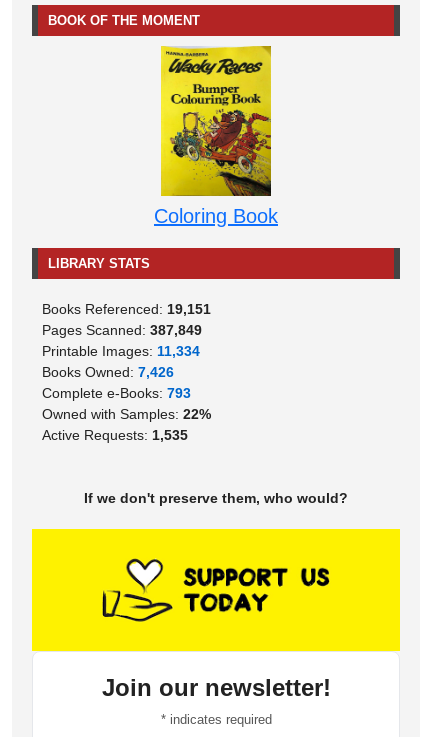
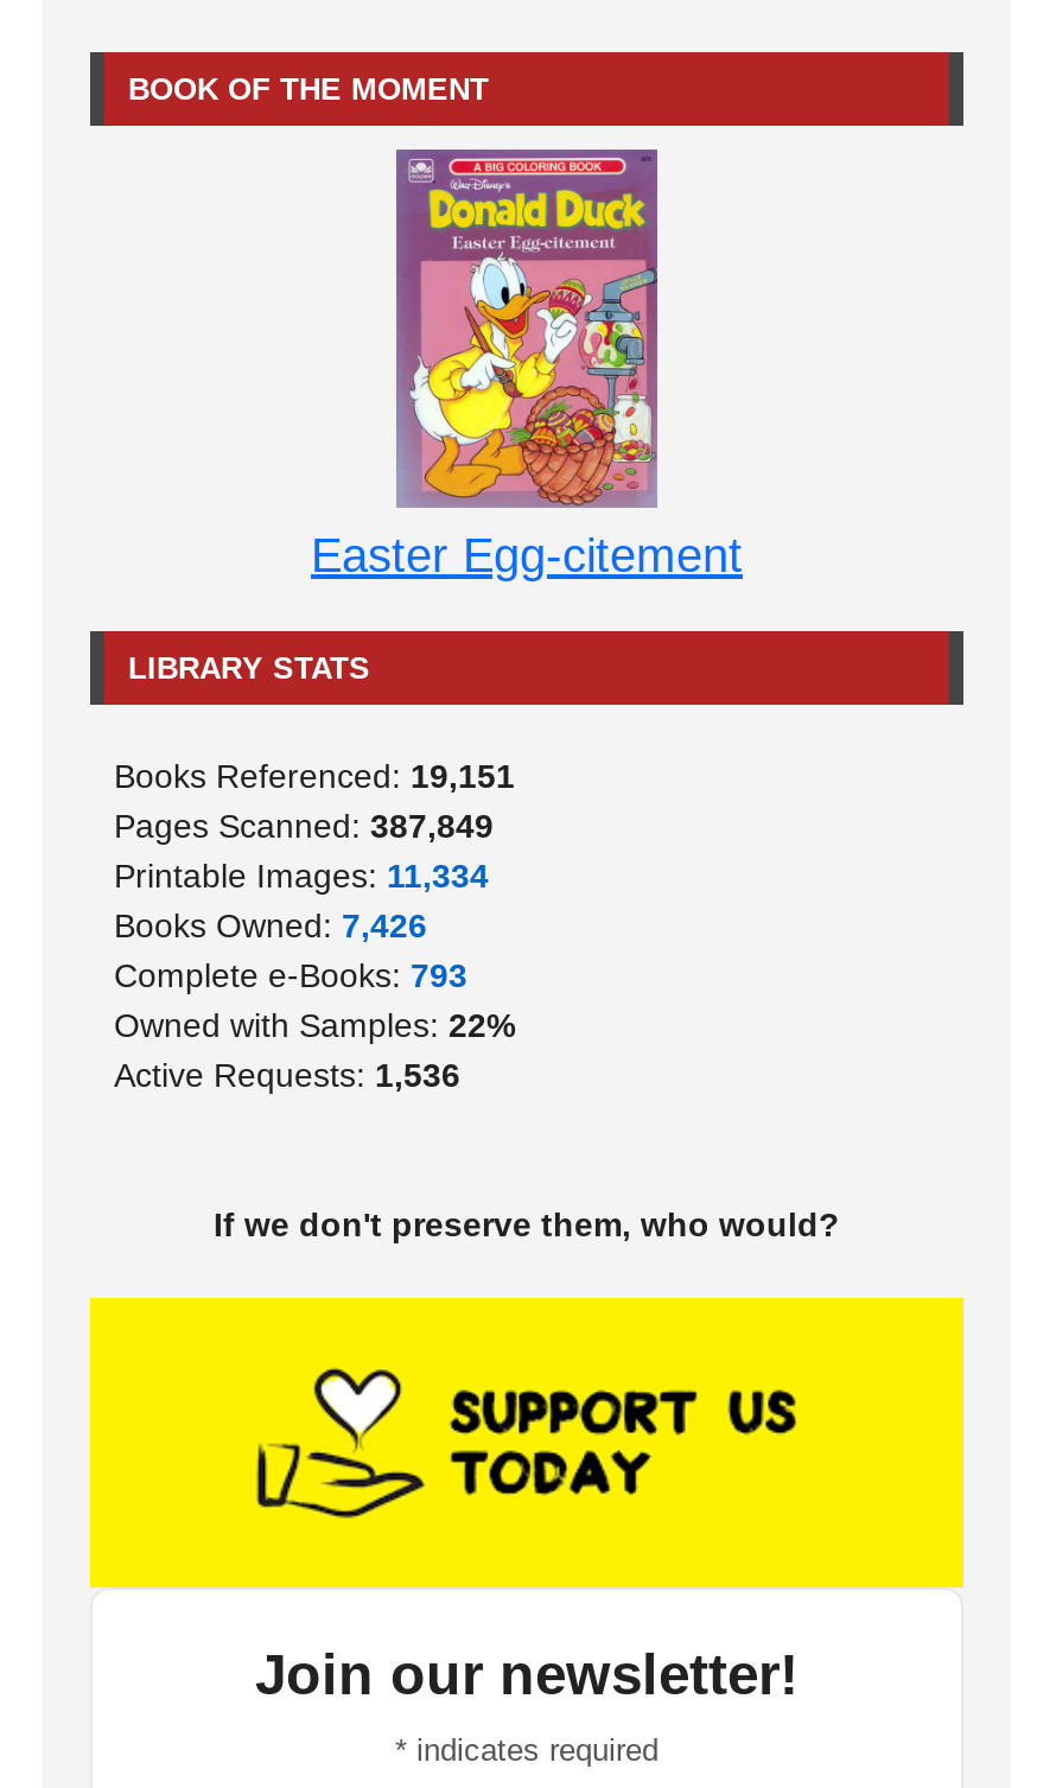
- [image]
- Coloring Book
+ [image]
+ Easter Egg-citement

- Active Requests: 1,535
+ Active Requests: 1,536
